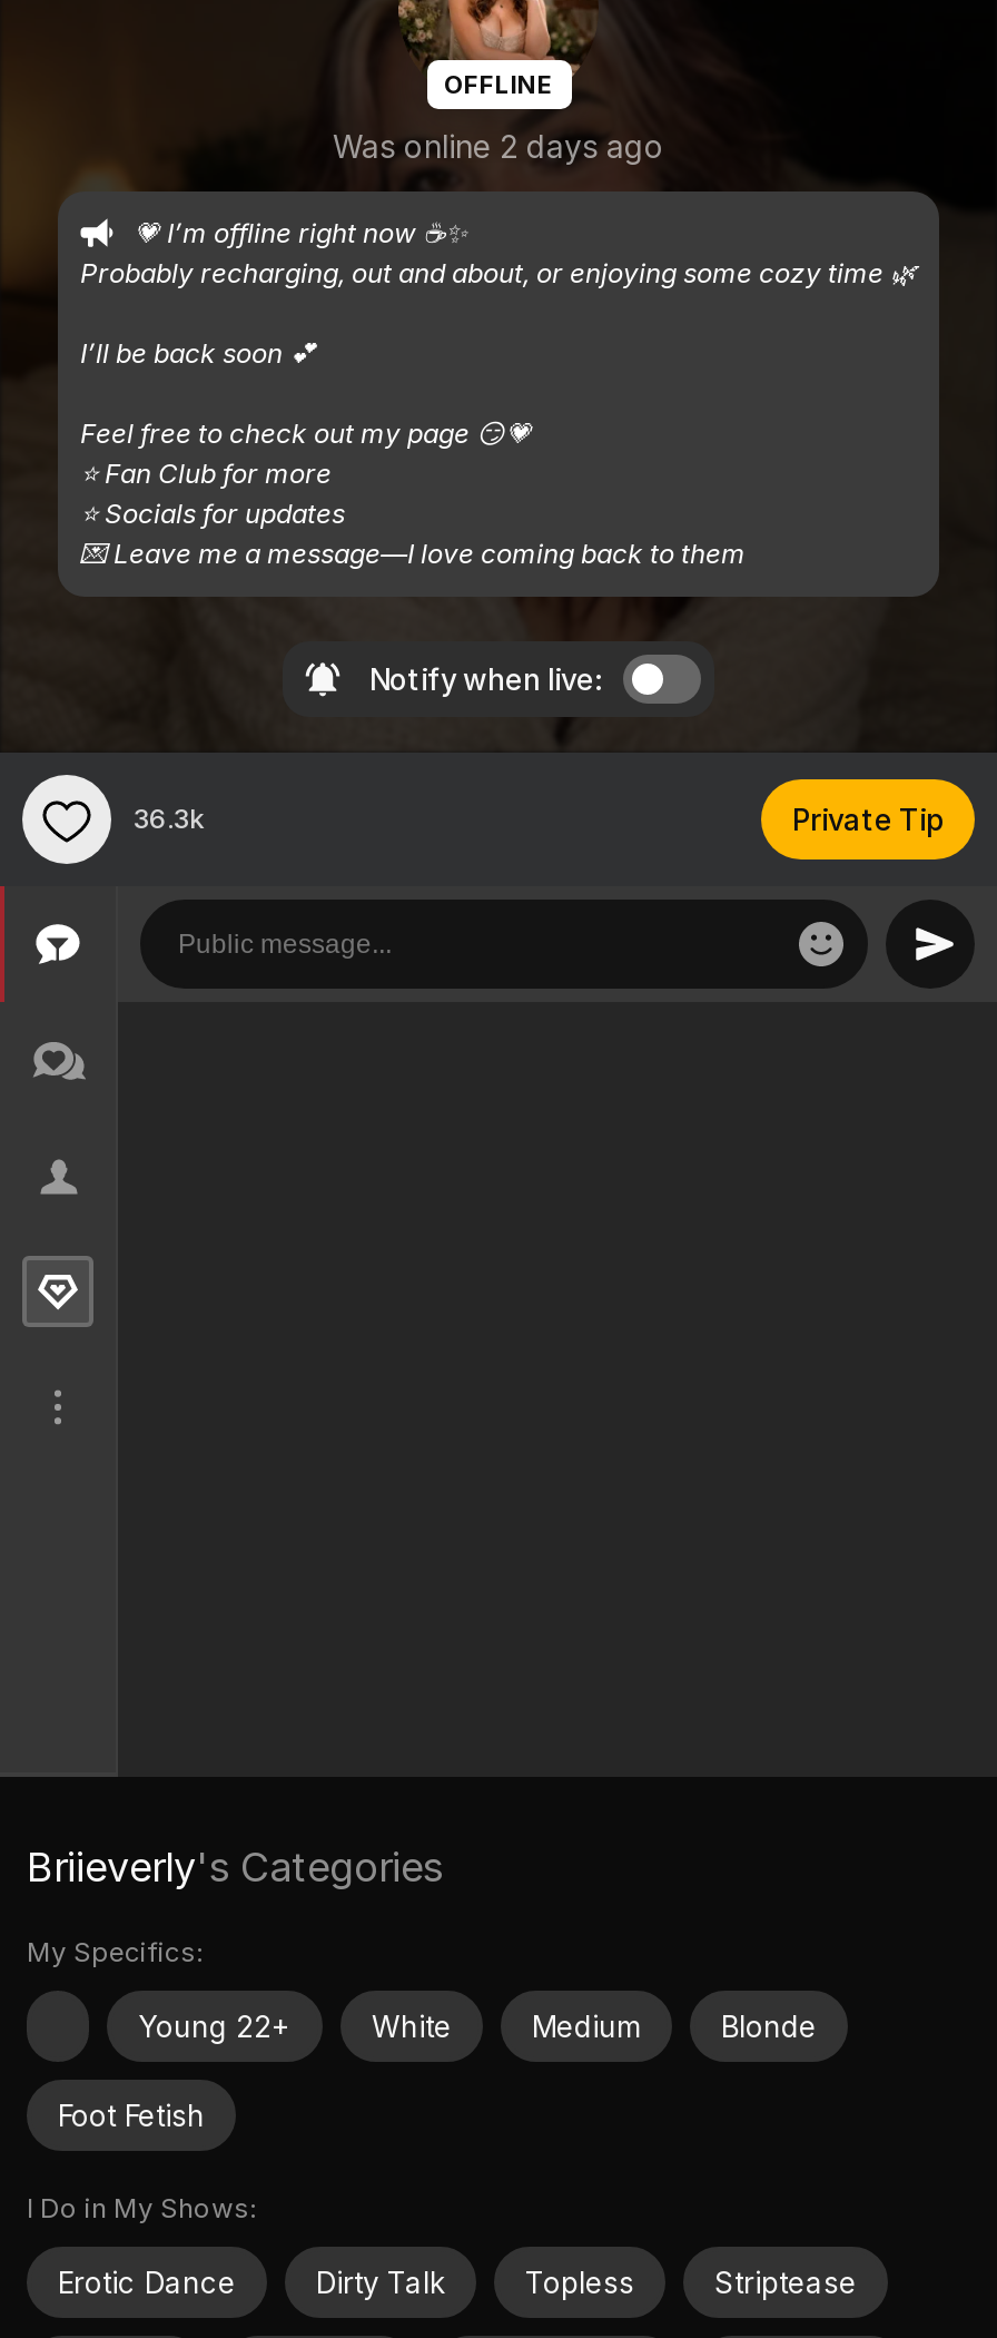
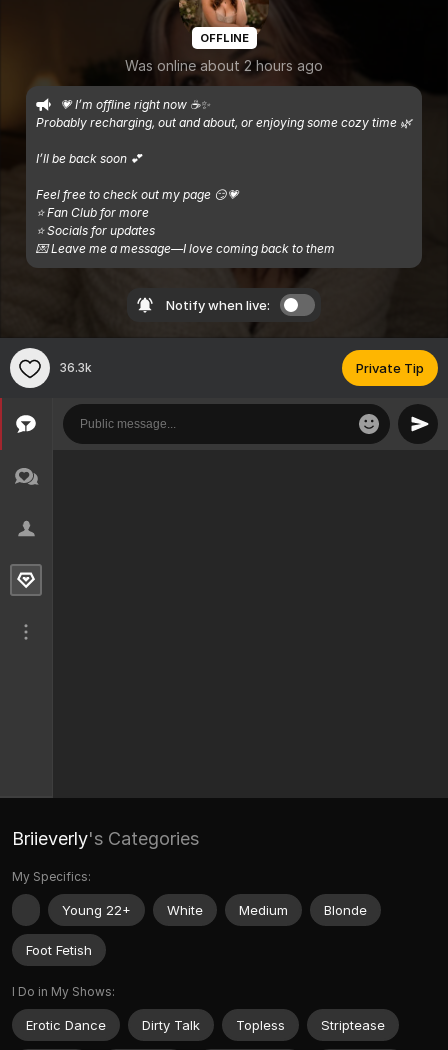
- Was online 2 days ago
+ Was online about 2 hours ago
